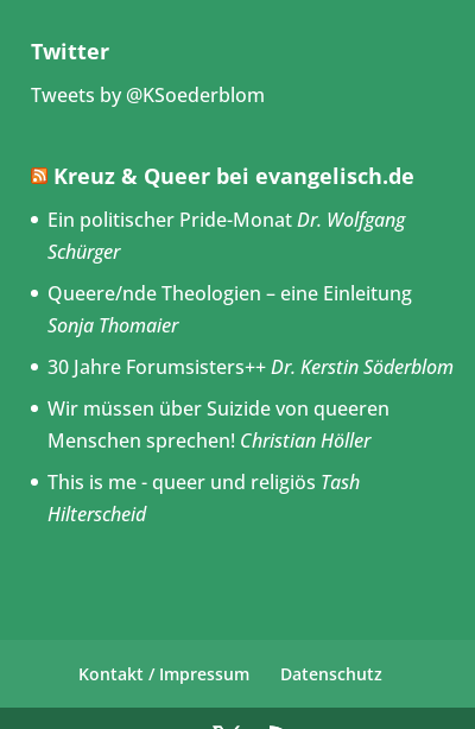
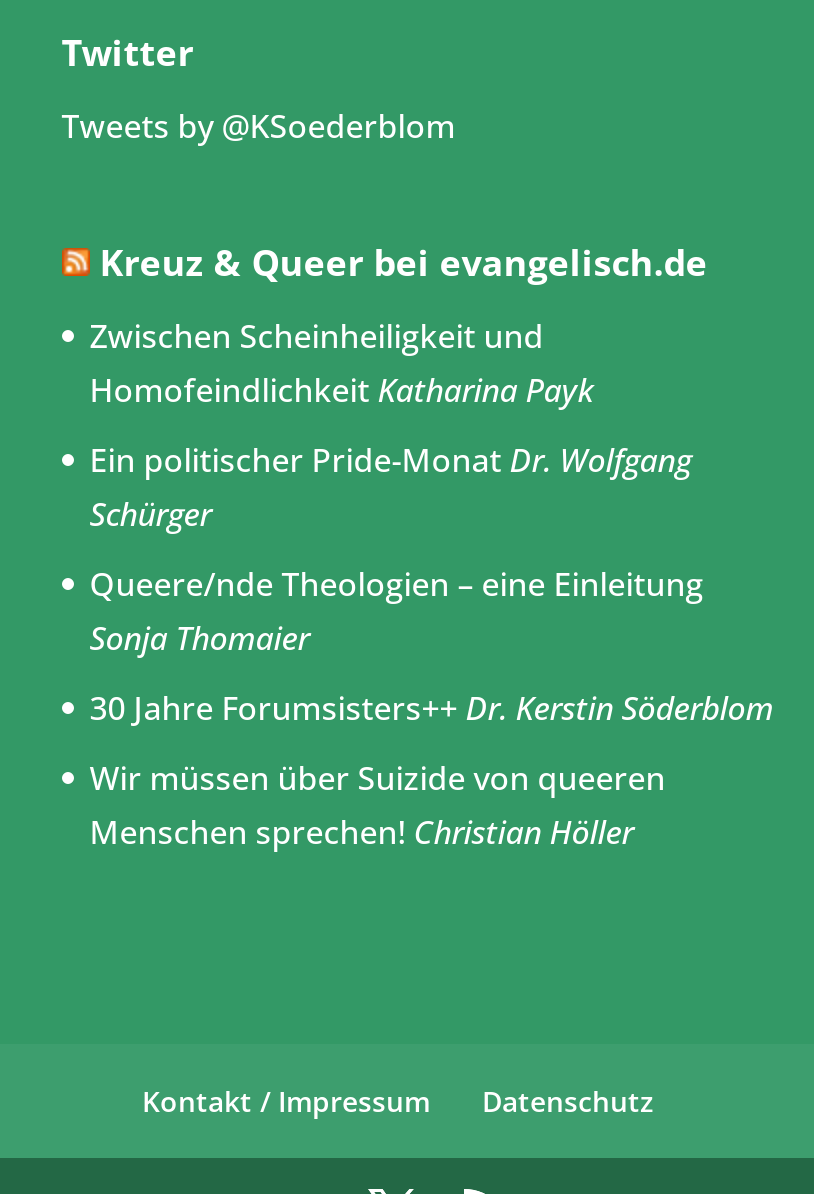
+ Zwischen Scheinheiligkeit und
+ Homofeindlichkeit Katharina Payk

moved down: Ein politischer Pride-Monat Dr. Wolfgang | Schürger | Queere/nde Theologien – eine Einleitung | Sonja Thomaier | 30 Jahre Forumsisters++ Dr. Kerstin Söderblom | Wir müssen über Suizide von queeren | Menschen sprechen! Christian Höller

- This is me - queer und religiös Tash
- Hilterscheid
